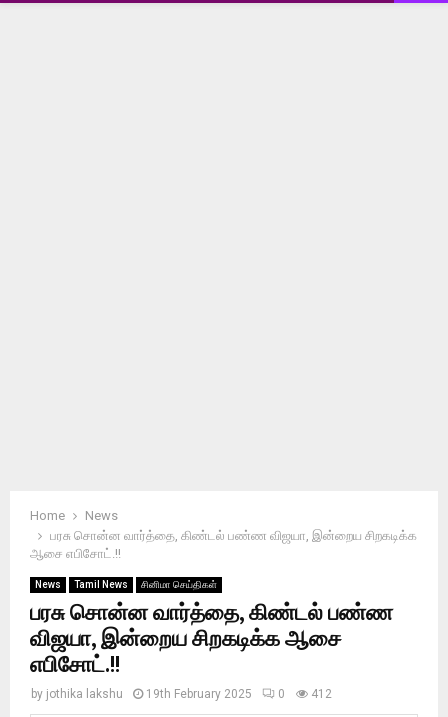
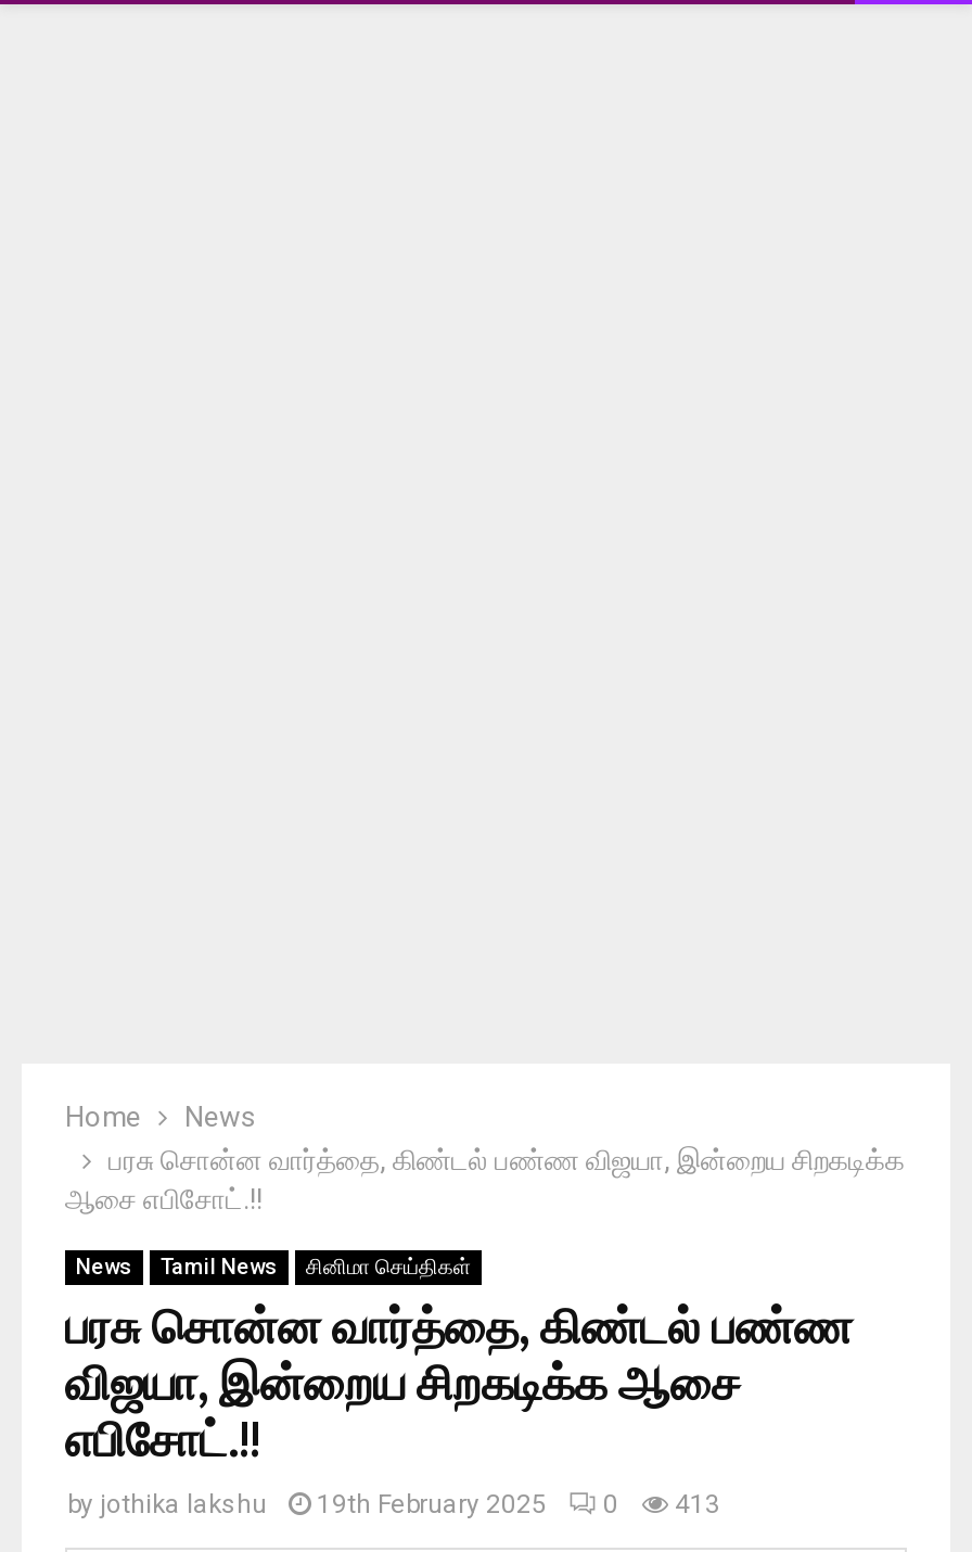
- by jothika lakshu 19th February 2025 0 412
+ by jothika lakshu 19th February 2025 0 413
